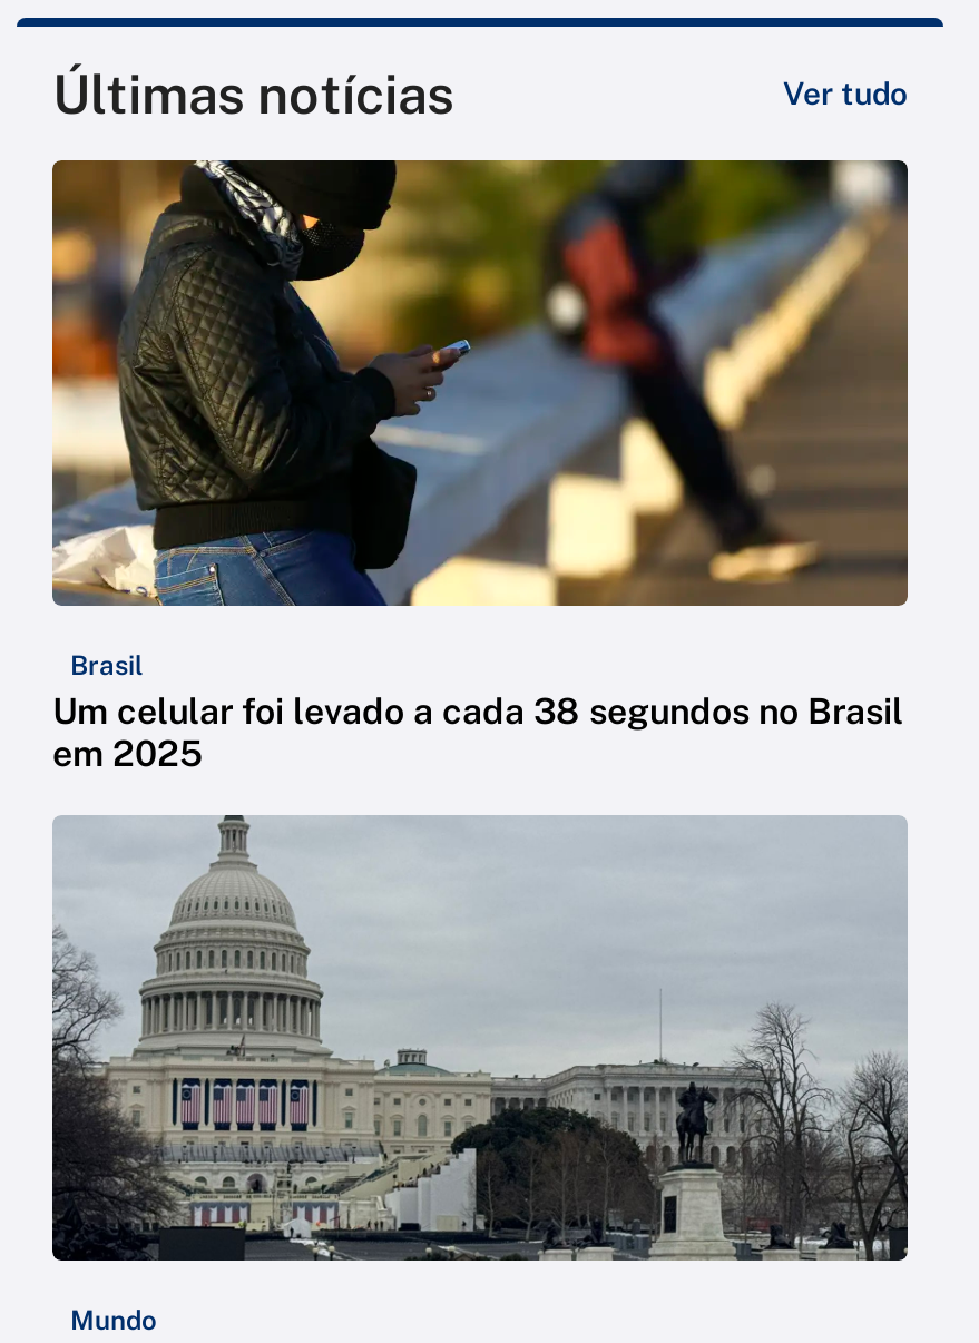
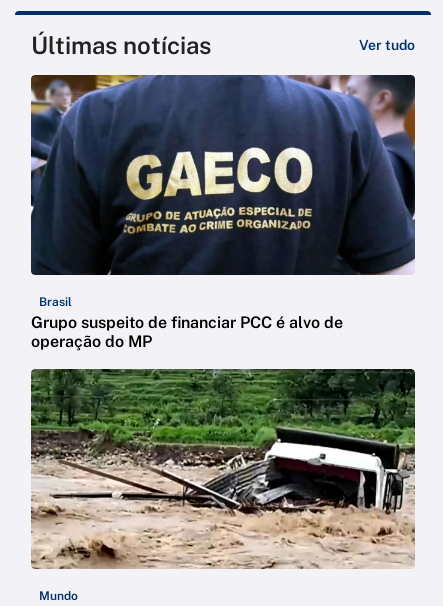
- [image]
- Um celular foi levado a cada 38 segundos no Brasil
- em 2025
+ [image]
+ Grupo suspeito de financiar PCC é alvo de
+ operação do MP

- [image]
+ [image]
